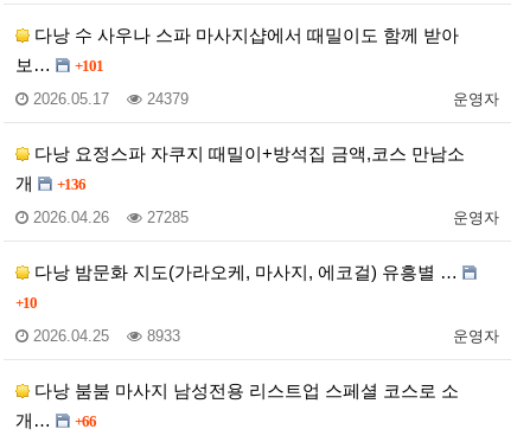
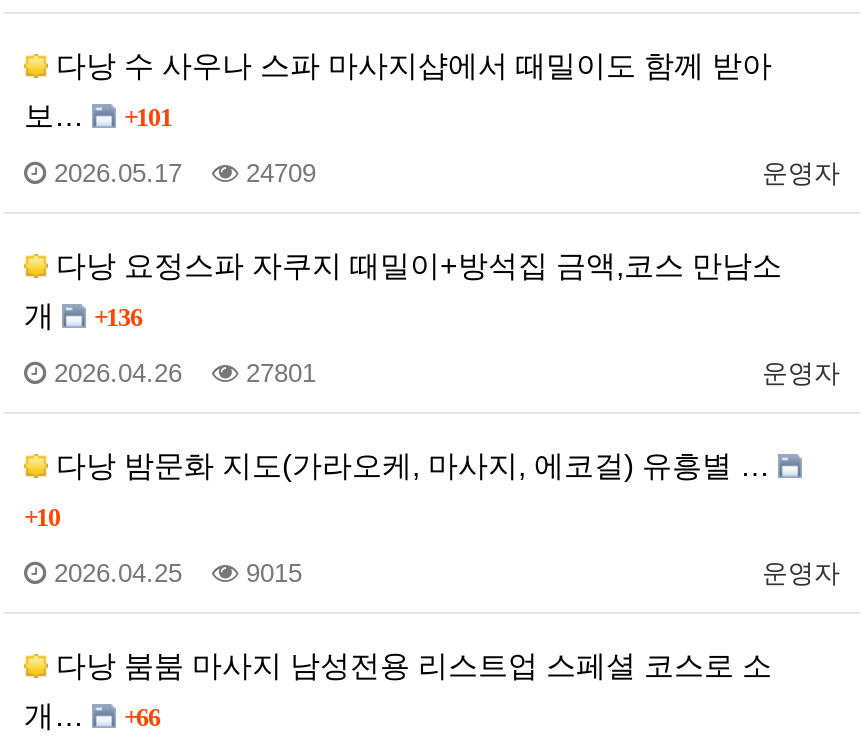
- 24379
+ 24709

- 27285
+ 27801

- 8933
+ 9015
